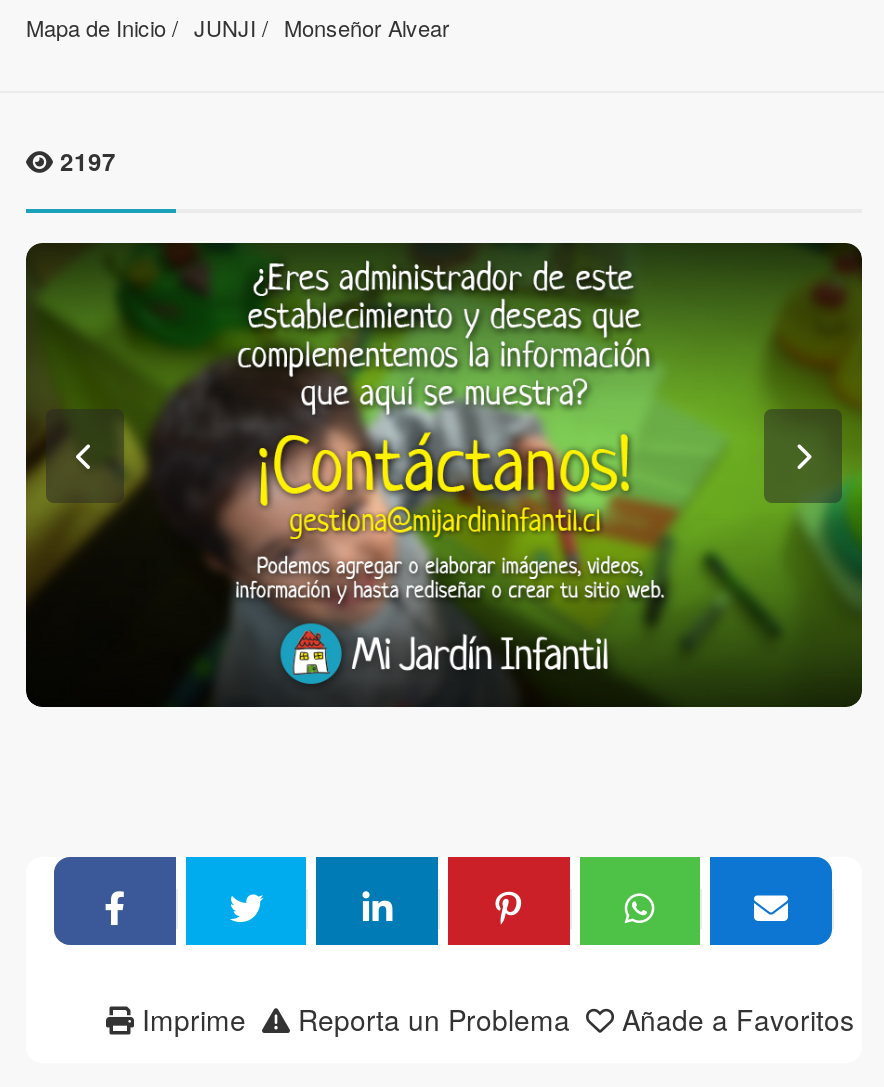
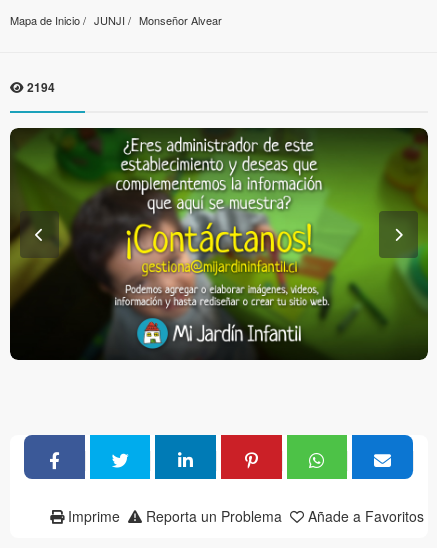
- 2197
+ 2194
